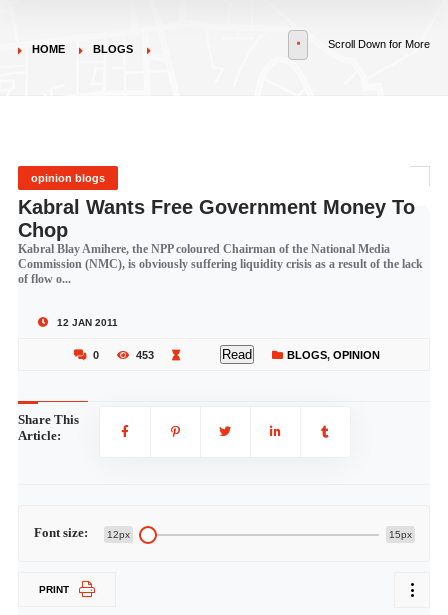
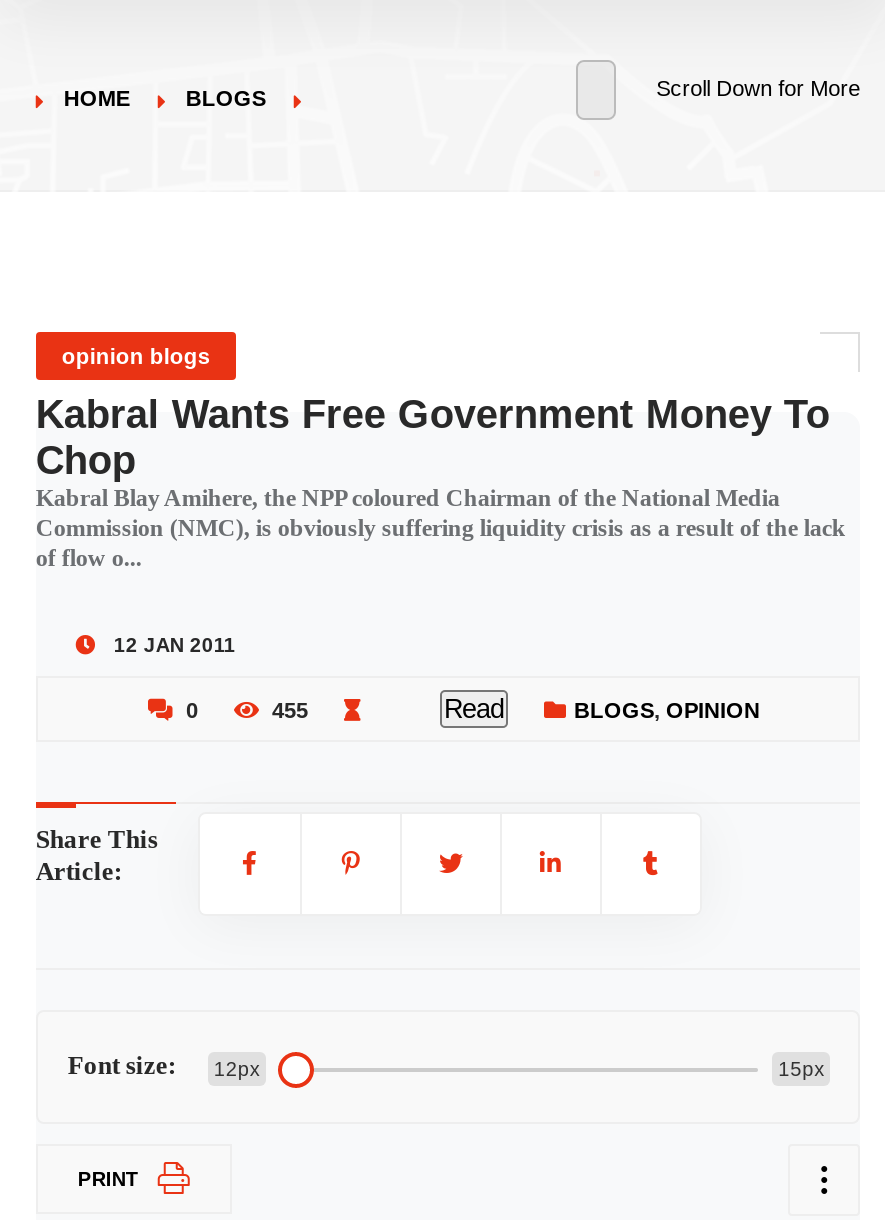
- 453
+ 455
